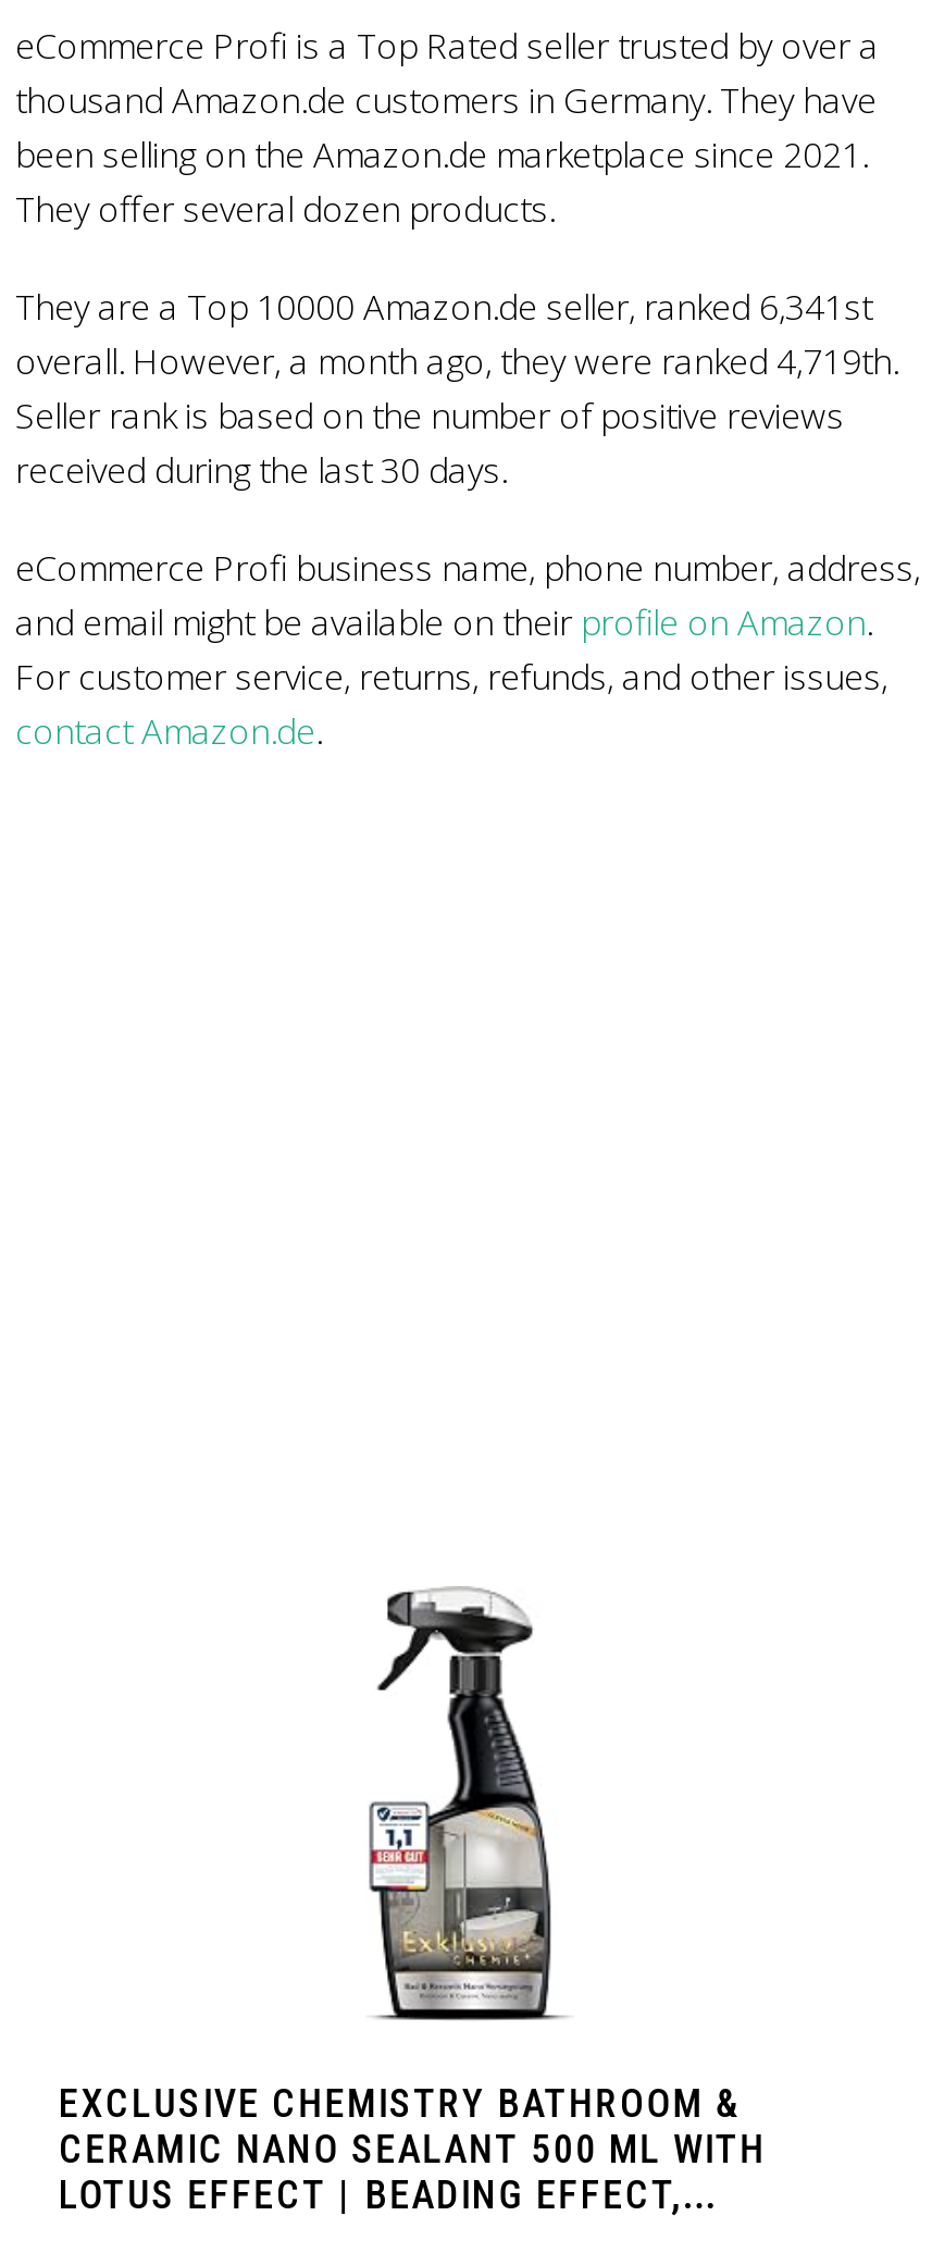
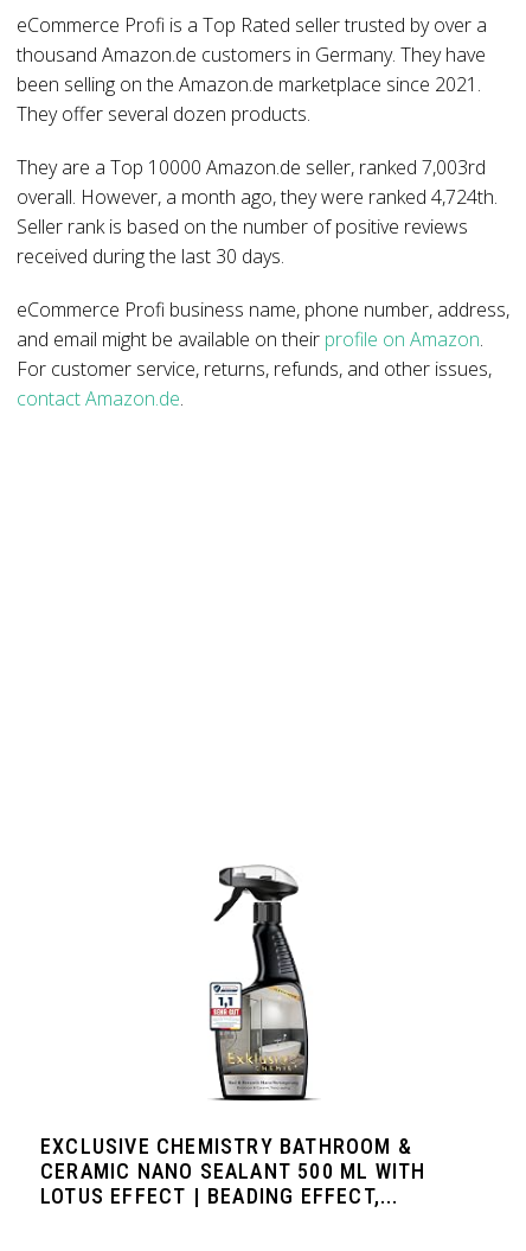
- They are a Top 10000 Amazon.de seller, ranked 6,341st
+ They are a Top 10000 Amazon.de seller, ranked 7,003rd

- overall. However, a month ago, they were ranked 4,719th.
+ overall. However, a month ago, they were ranked 4,724th.
